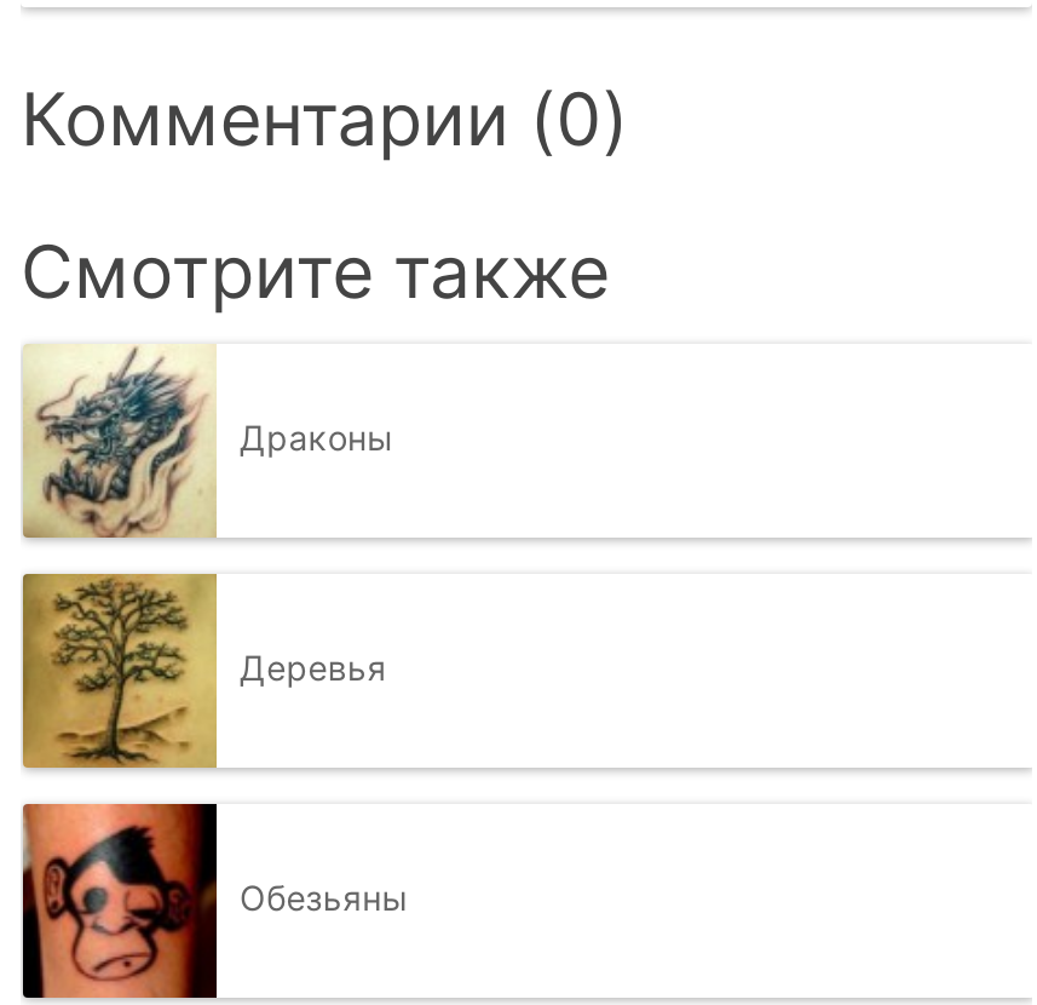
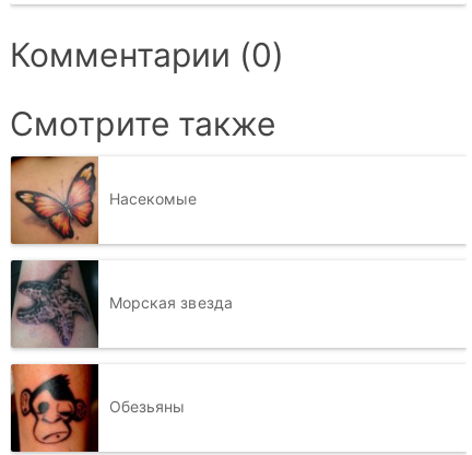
- [image]
- Драконы
+ [image]
+ Насекомые

- [image]
- Деревья
+ [image]
+ Морская звезда
